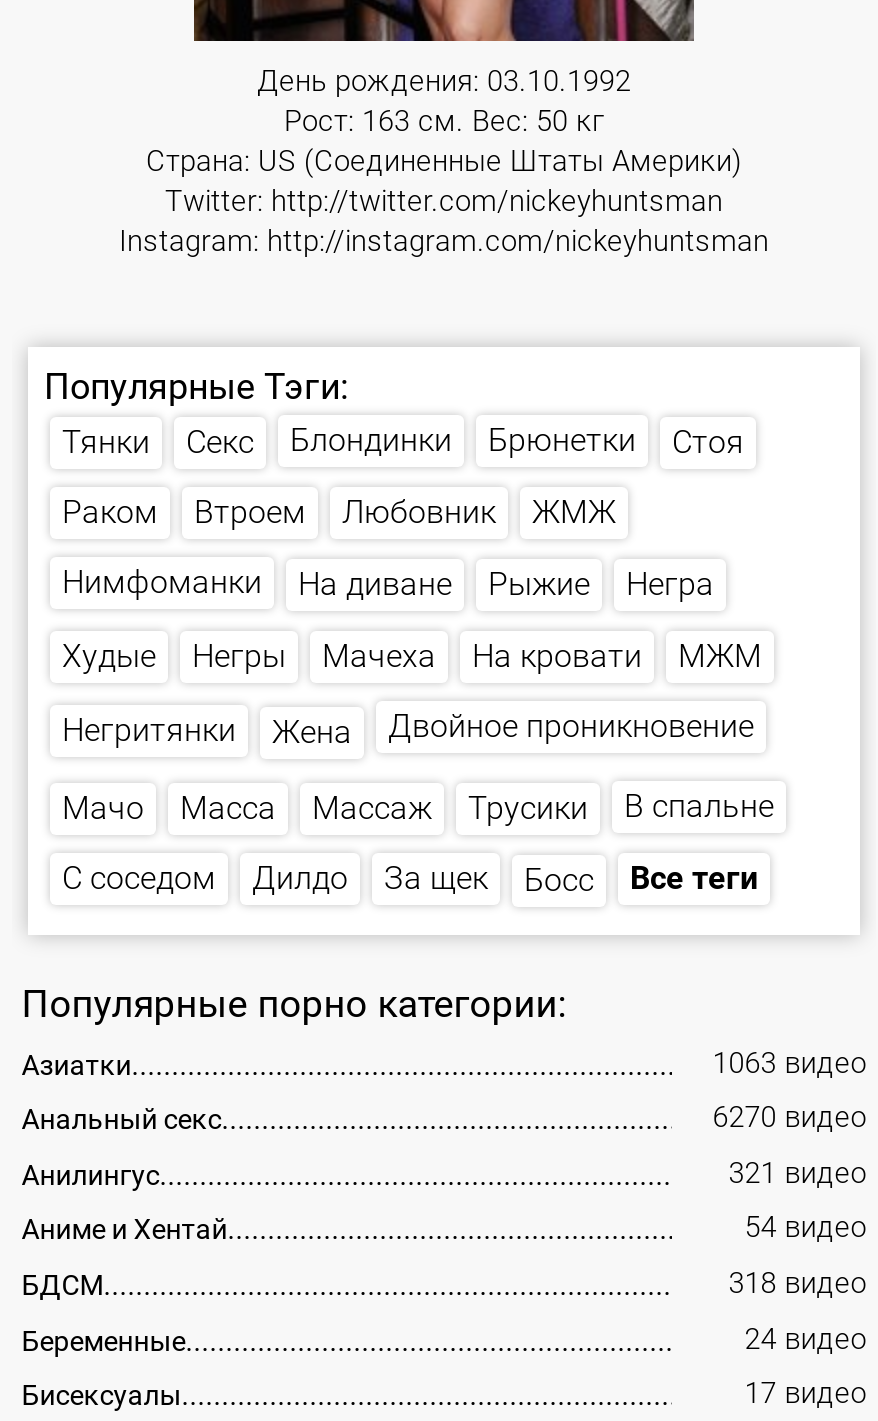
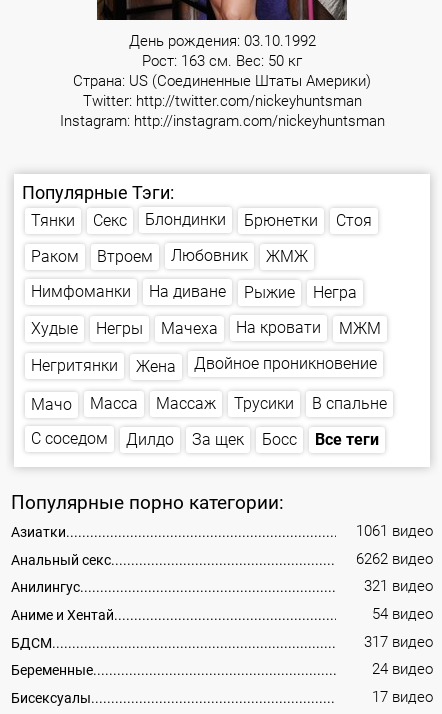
- 1063 видео
+ 1061 видео

- 6270 видео
+ 6262 видео

- 318 видео
+ 317 видео
